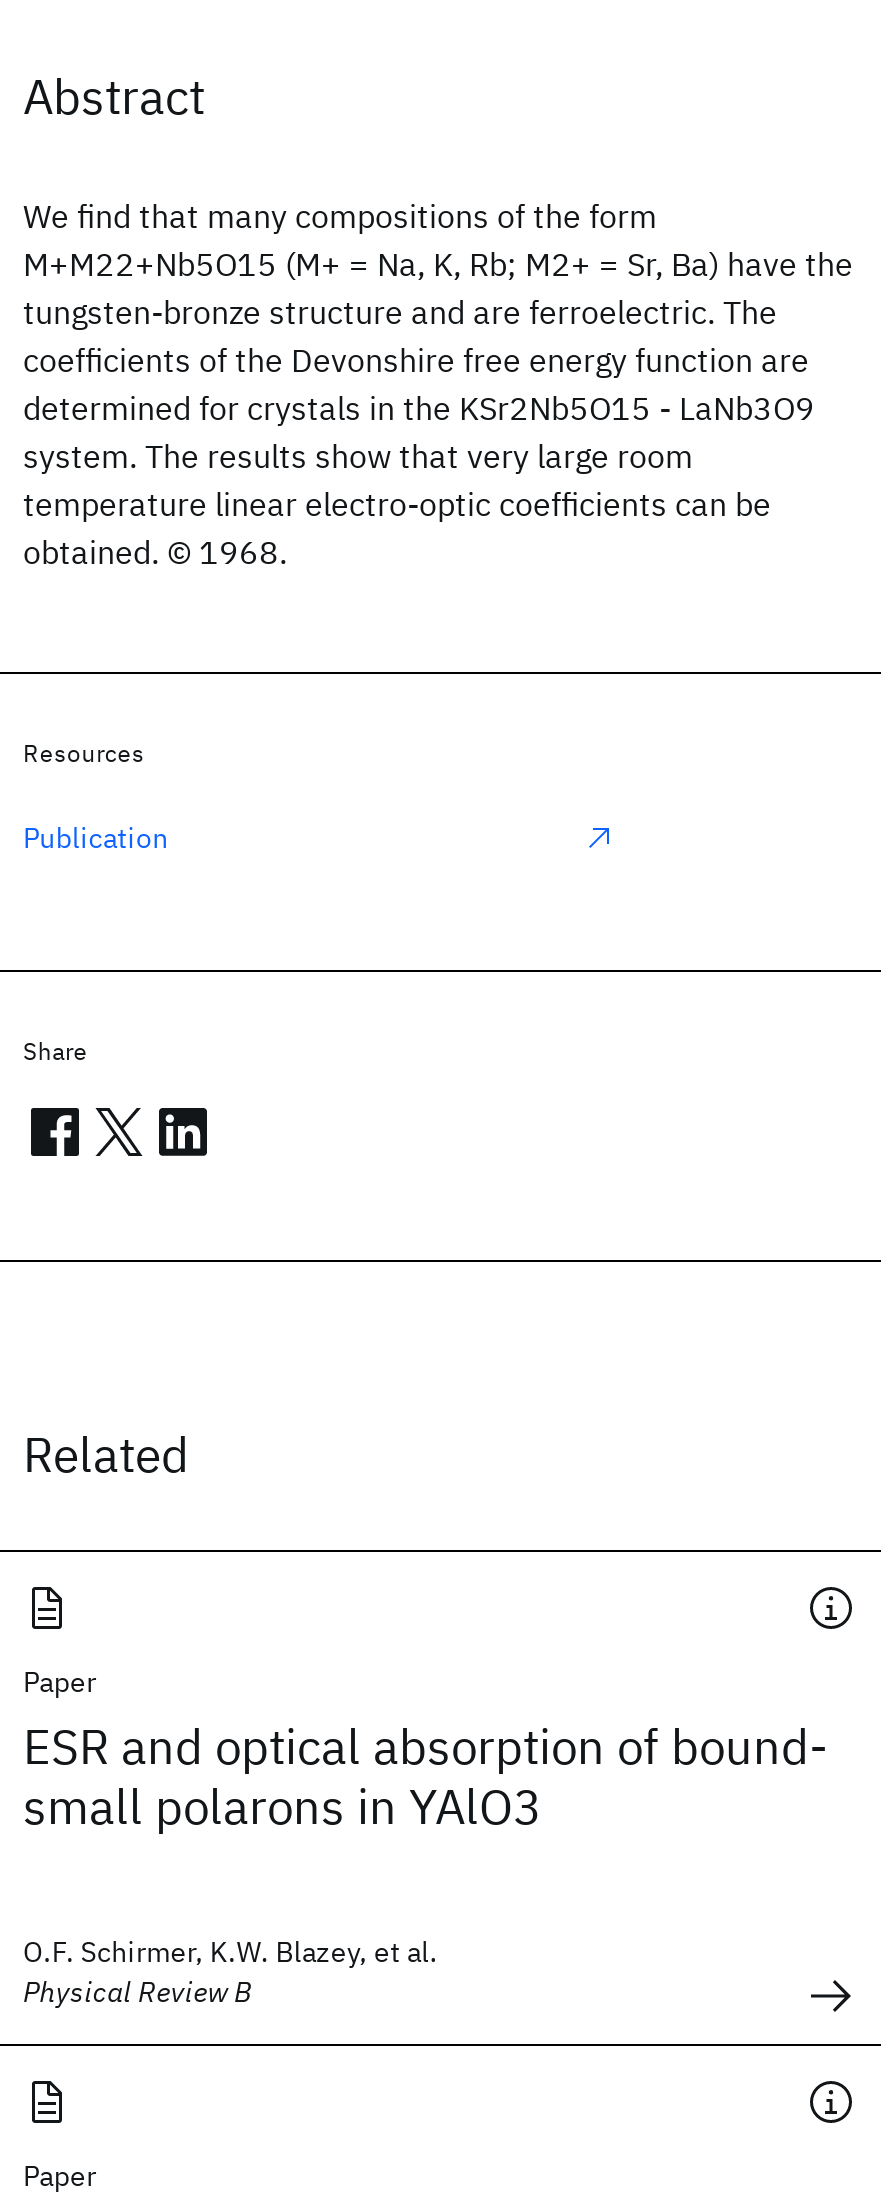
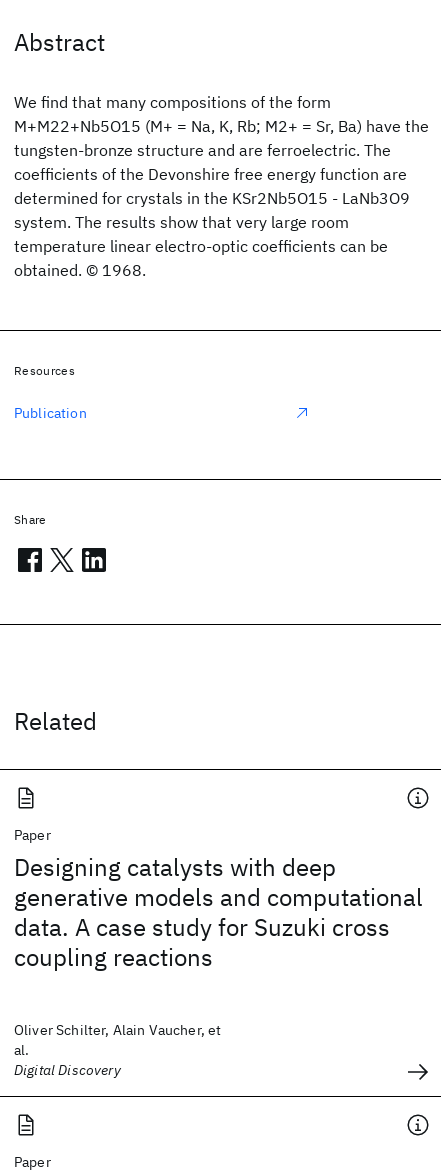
- ESR and optical absorption of bound-
- small polarons in YAlO3
+ Designing catalysts with deep
+ generative models and computational
+ data. A case study for Suzuki cross
+ coupling reactions

- O.F. Schirmer, K.W. Blazey, et al.
- Physical Review B
+ Oliver Schilter, Alain Vaucher, et
+ al.
+ Digital Discovery
